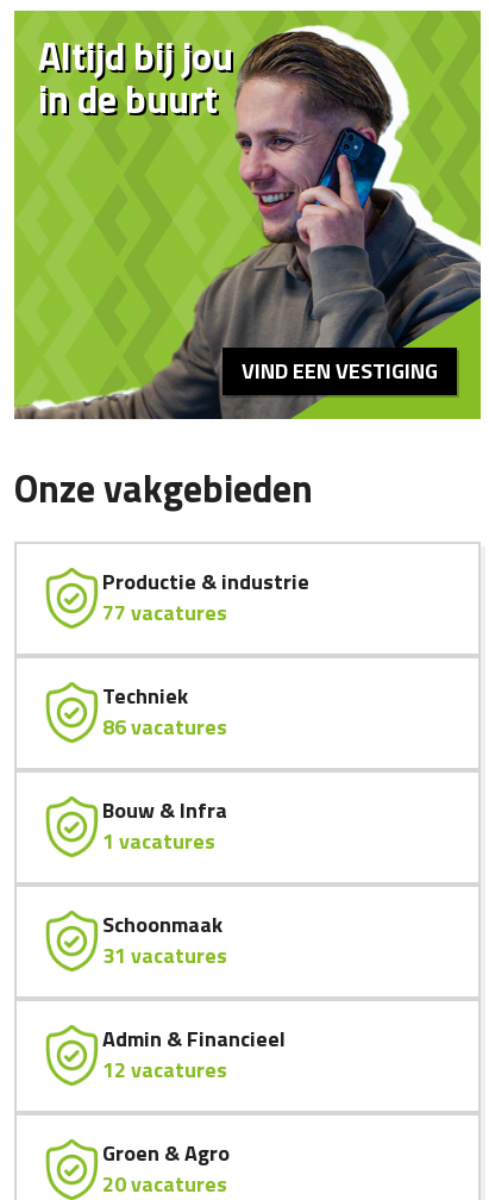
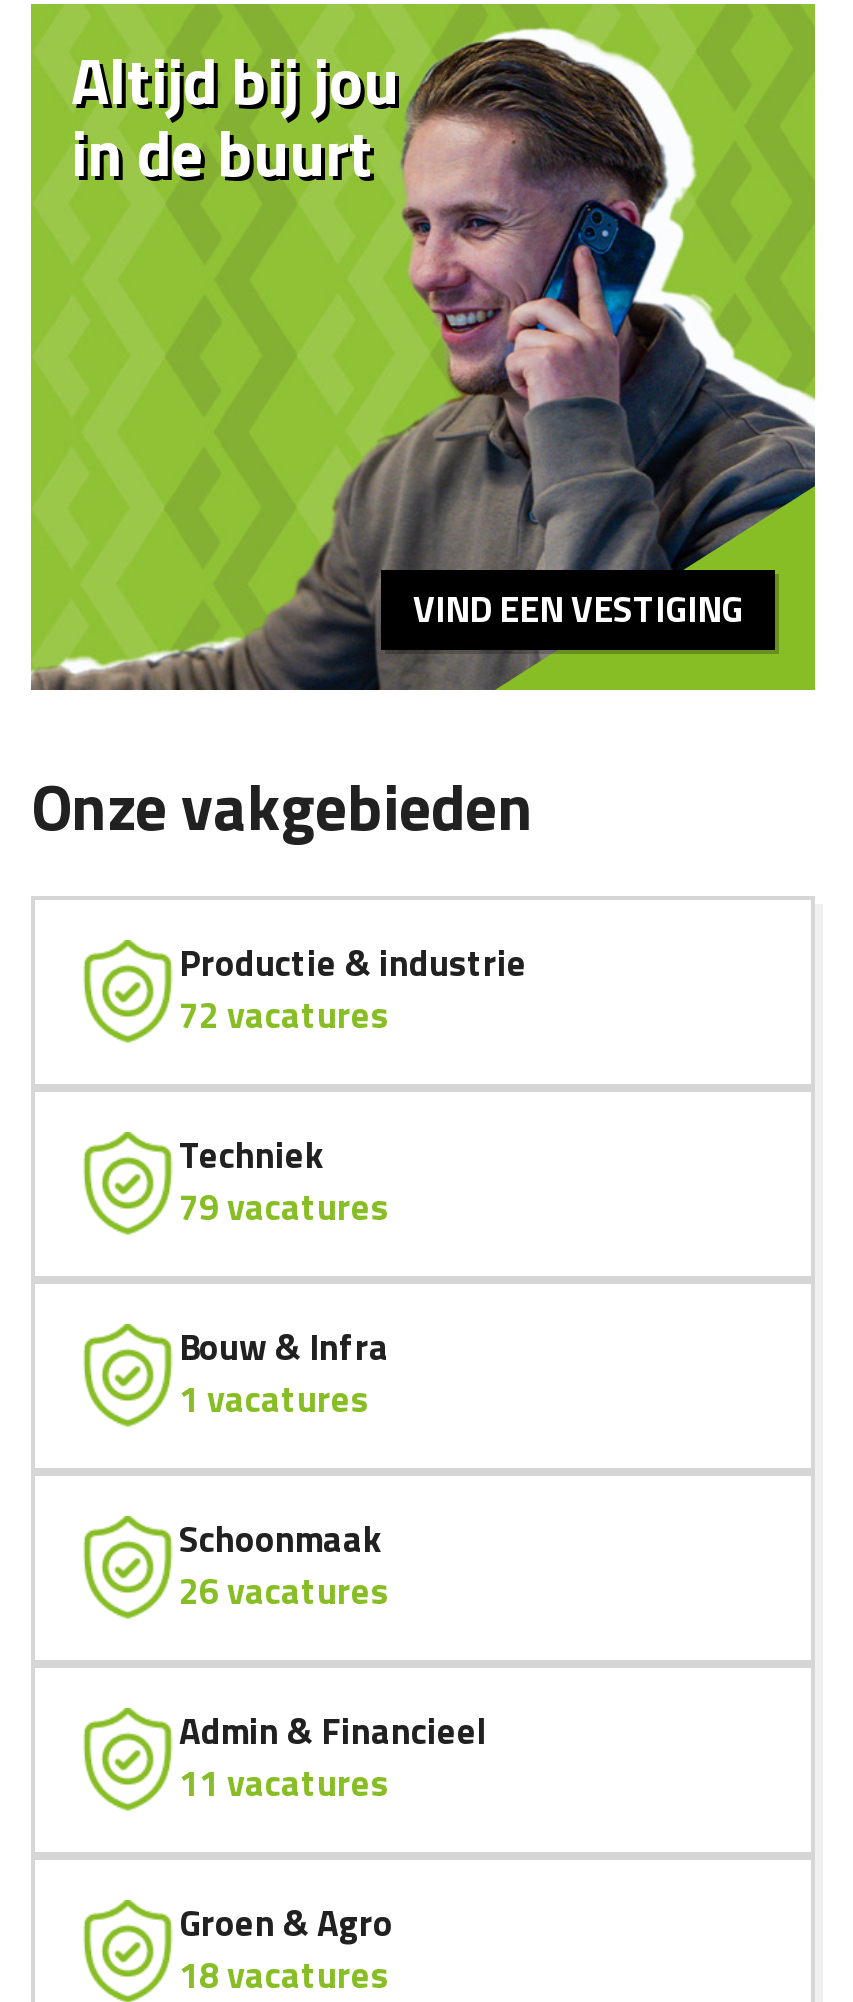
- 77 vacatures
+ 72 vacatures

- 86 vacatures
+ 79 vacatures

- 31 vacatures
+ 26 vacatures

- 12 vacatures
+ 11 vacatures

- 20 vacatures
+ 18 vacatures
